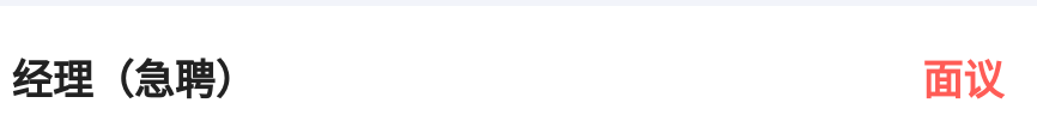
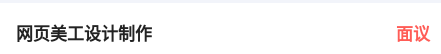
- 经理（急聘）
+ 网页美工设计制作
